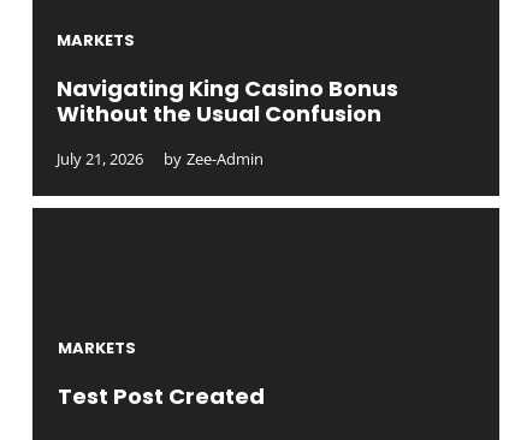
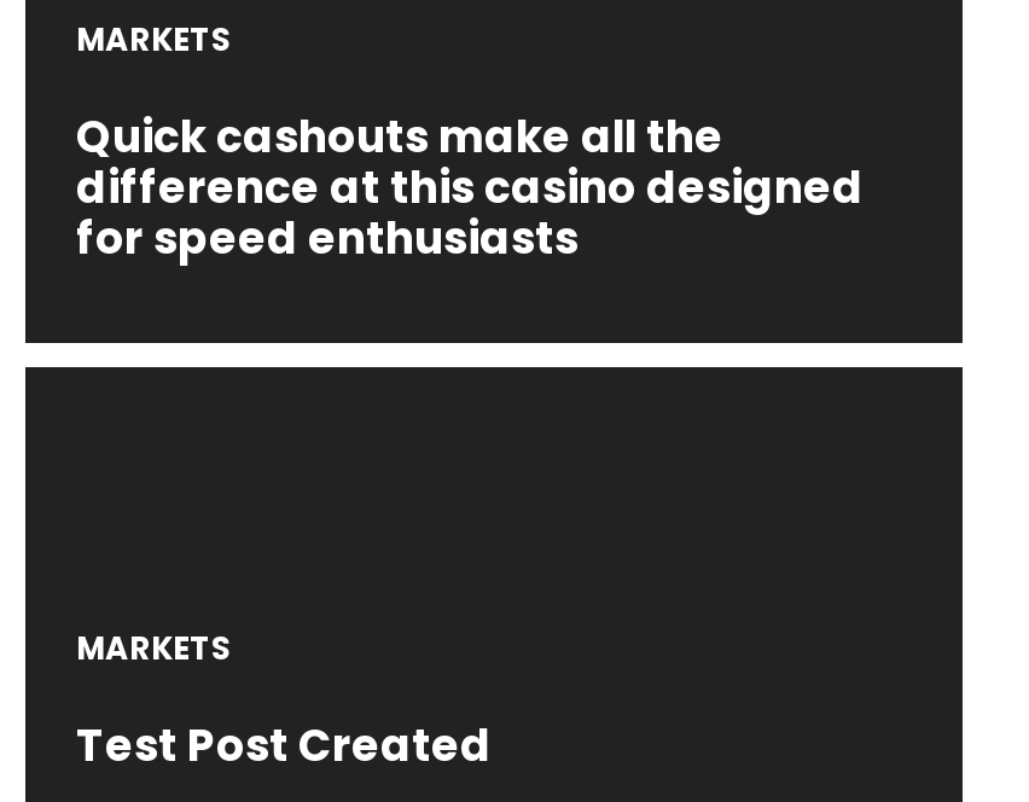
- Navigating King Casino Bonus
- Without the Usual Confusion
- July 21, 2026
- by Zee-Admin
+ Quick cashouts make all the
+ difference at this casino designed
+ for speed enthusiasts
